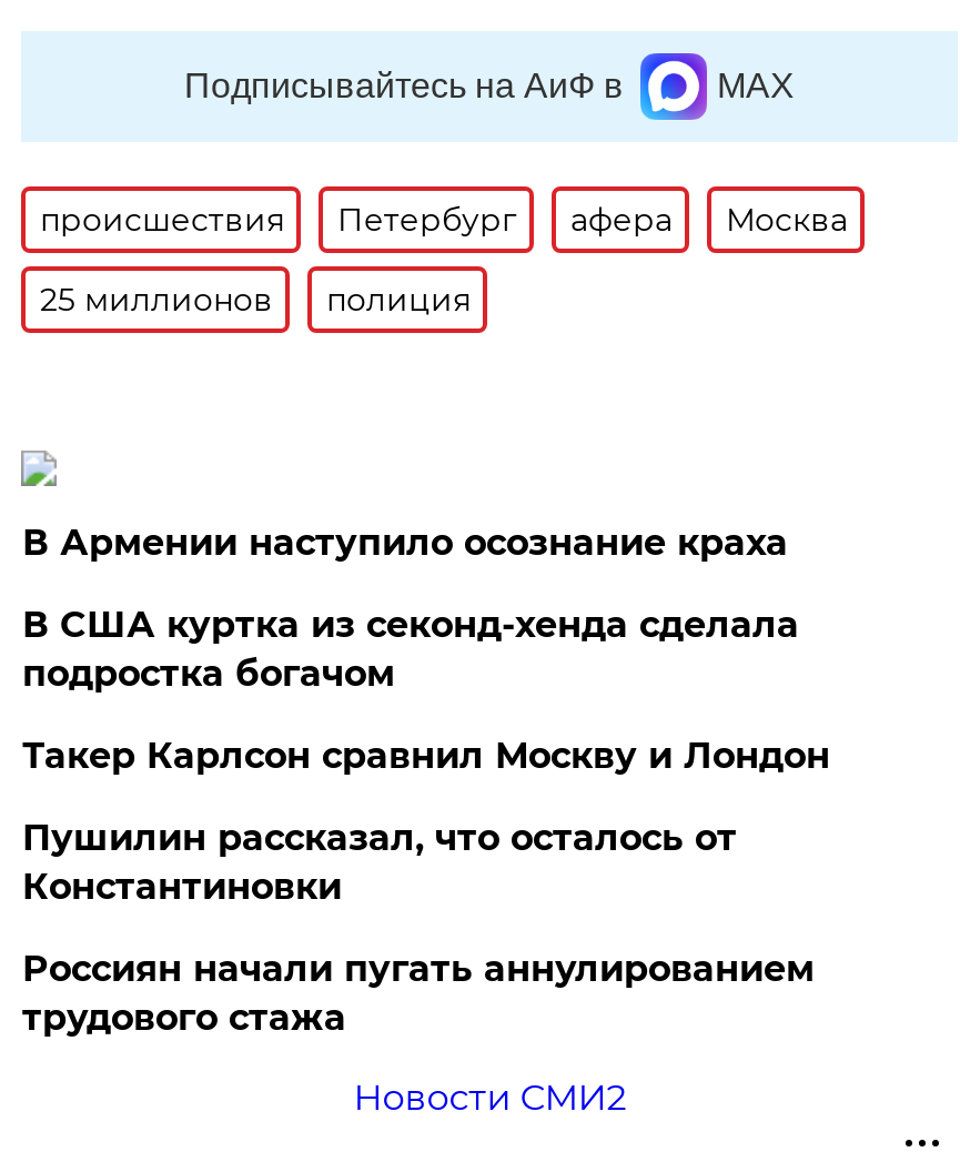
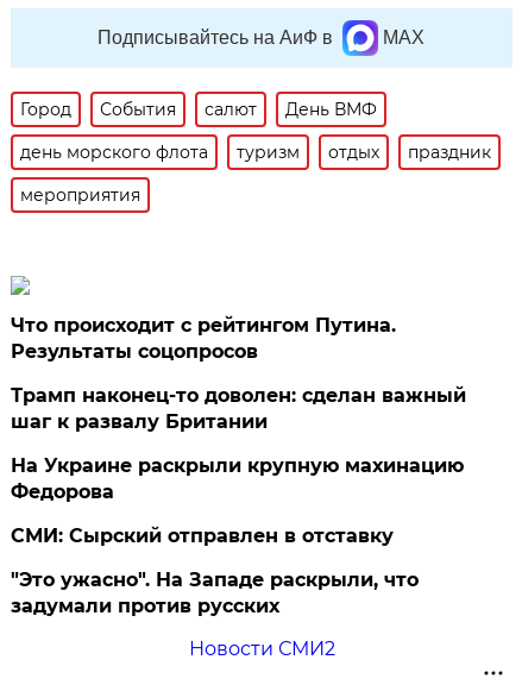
- происшествия
- Петербург
- афера
- Москва
- 25 миллионов
- полиция
+ Город
+ События
+ салют
+ День ВМФ
+ день морского флота
+ туризм
+ отдых
+ праздник
+ мероприятия

- В Армении наступило осознание краха
- В США куртка из секонд-хенда сделала
- подростка богачом
- Такер Карлсон сравнил Москву и Лондон
- Пушилин рассказал, что осталось от
- Константиновки
- Россиян начали пугать аннулированием
- трудового стажа
+ Что происходит с рейтингом Путина.
+ Результаты соцопросов
+ Трамп наконец-то доволен: сделан важный
+ шаг к развалу Британии
+ На Украине раскрыли крупную махинацию
+ Федорова
+ СМИ: Сырский отправлен в отставку
+ "Это ужасно". На Западе раскрыли, что
+ задумали против русских
